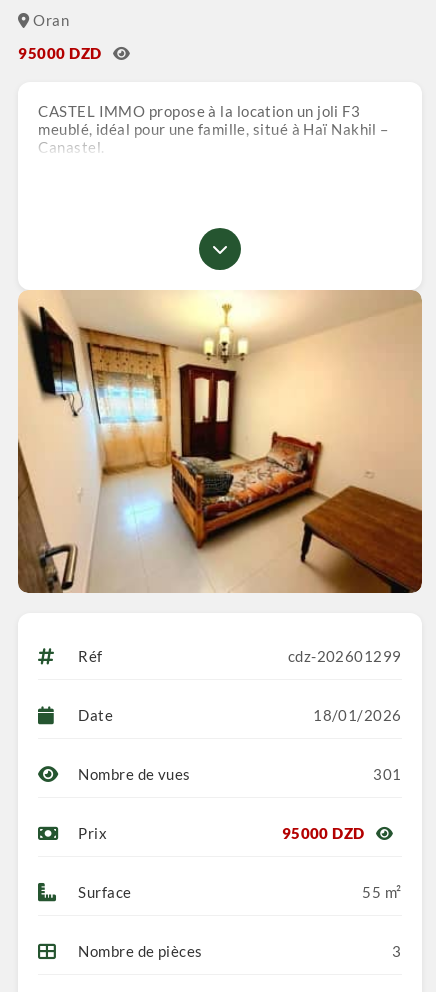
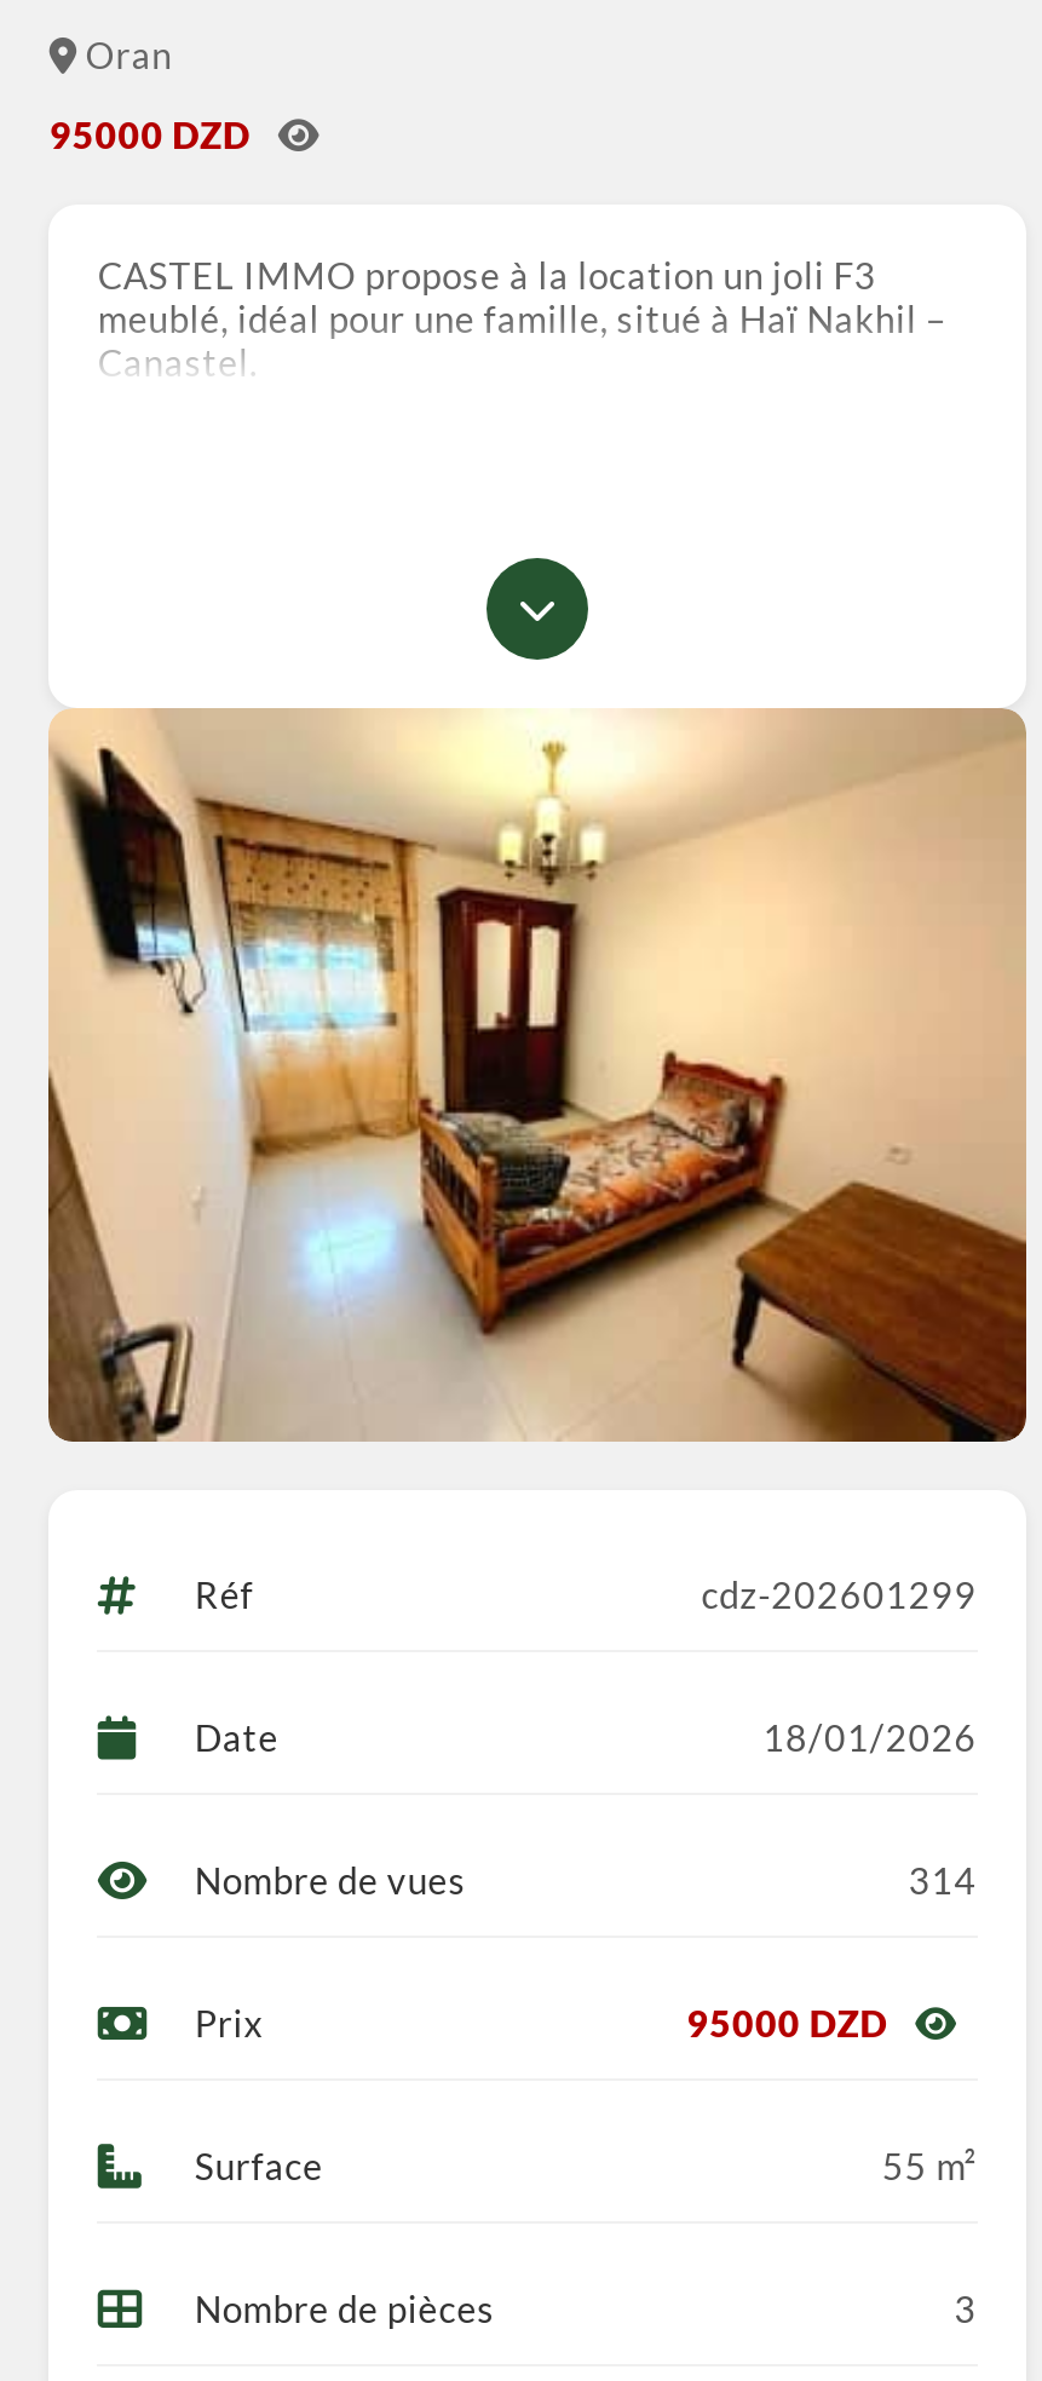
- 301
+ 314
